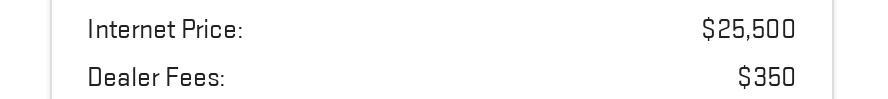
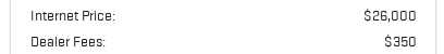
- $25,500
+ $26,000
